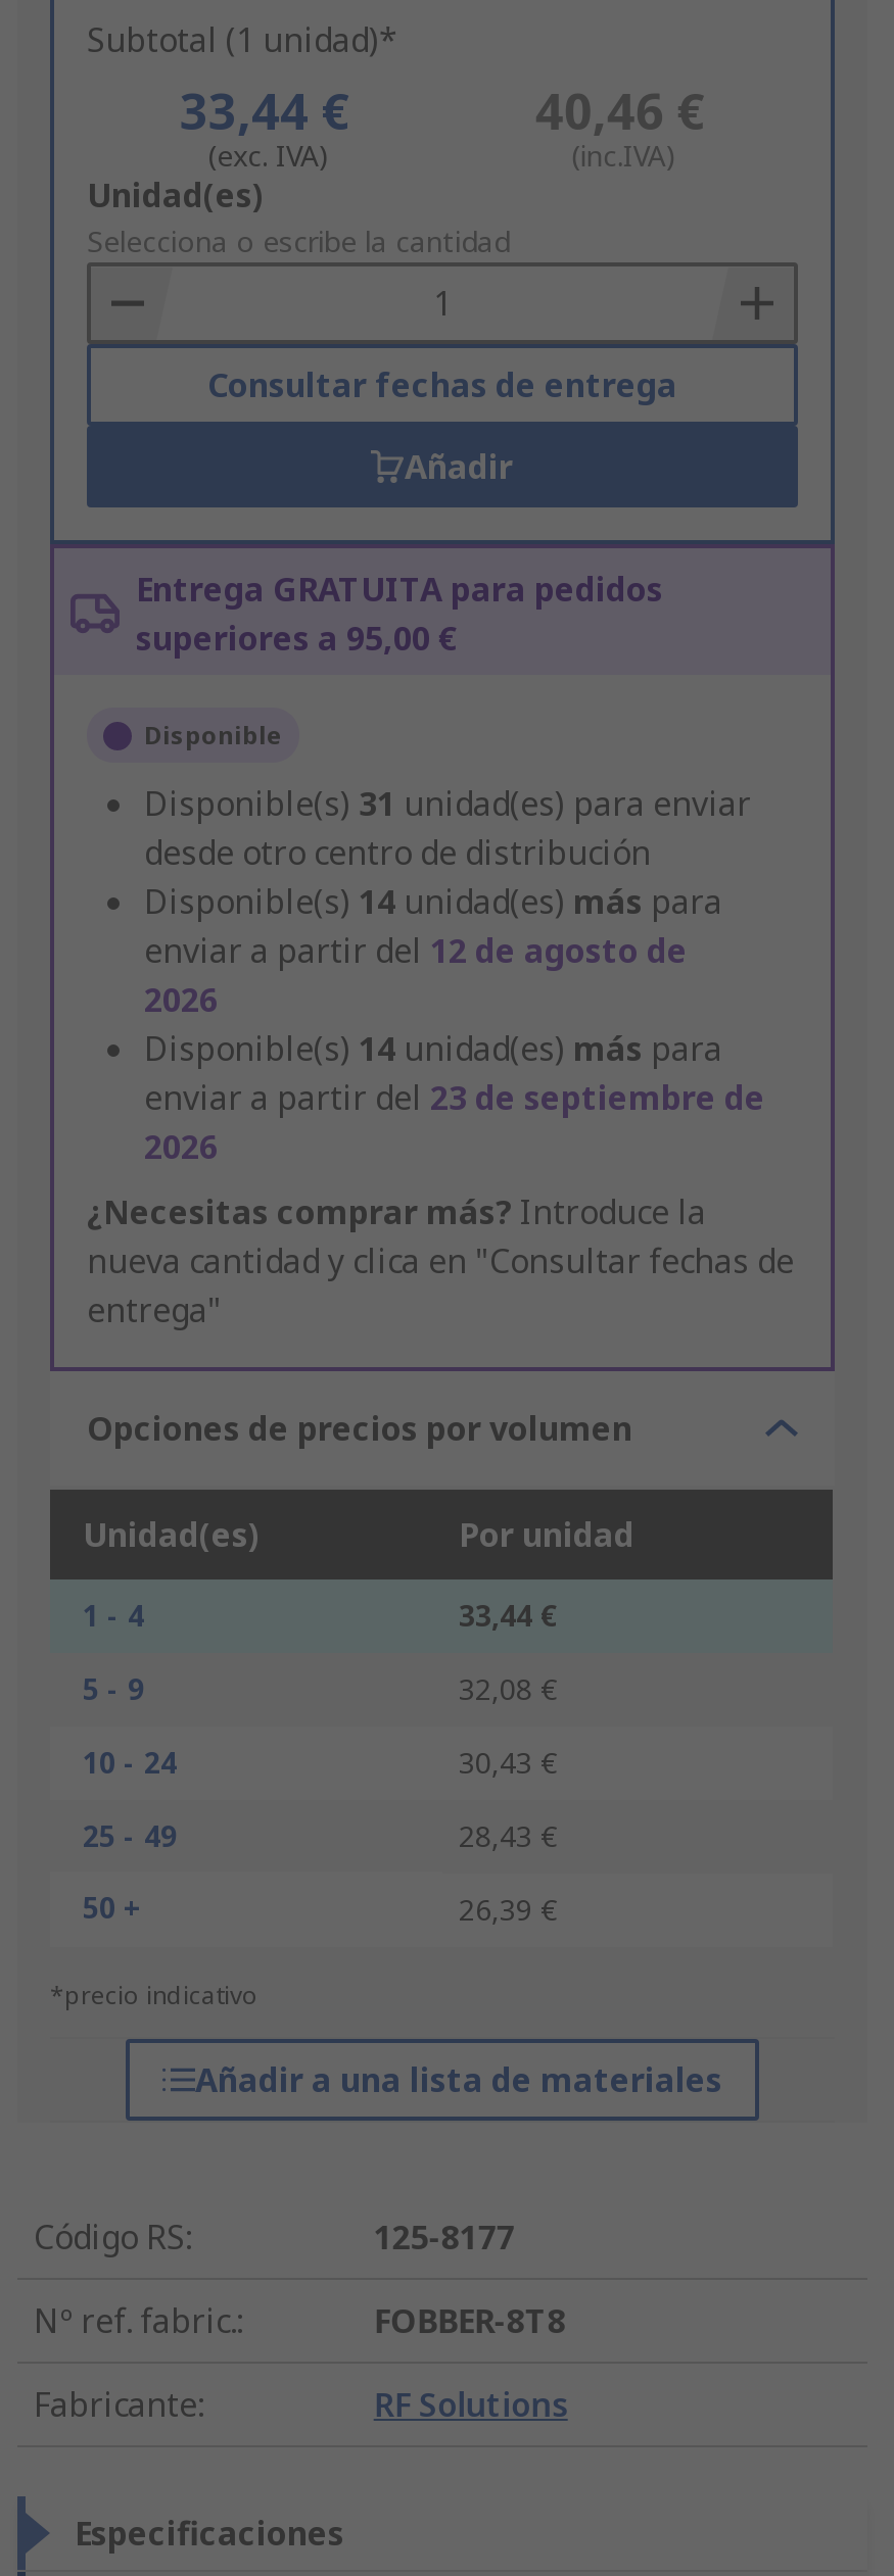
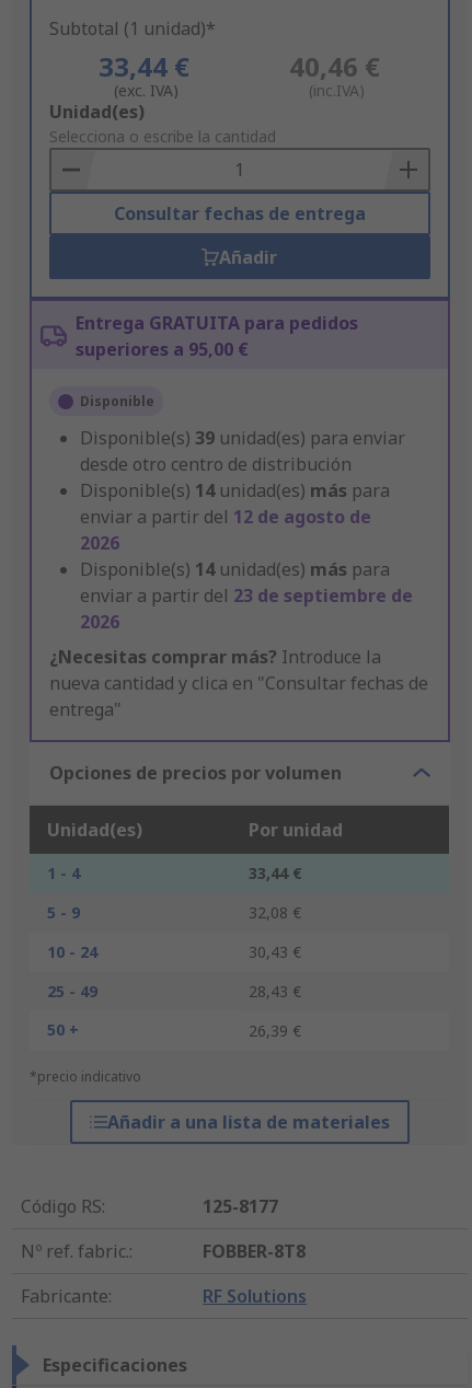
- Disponible(s) 31 unidad(es) para enviar
+ Disponible(s) 39 unidad(es) para enviar
